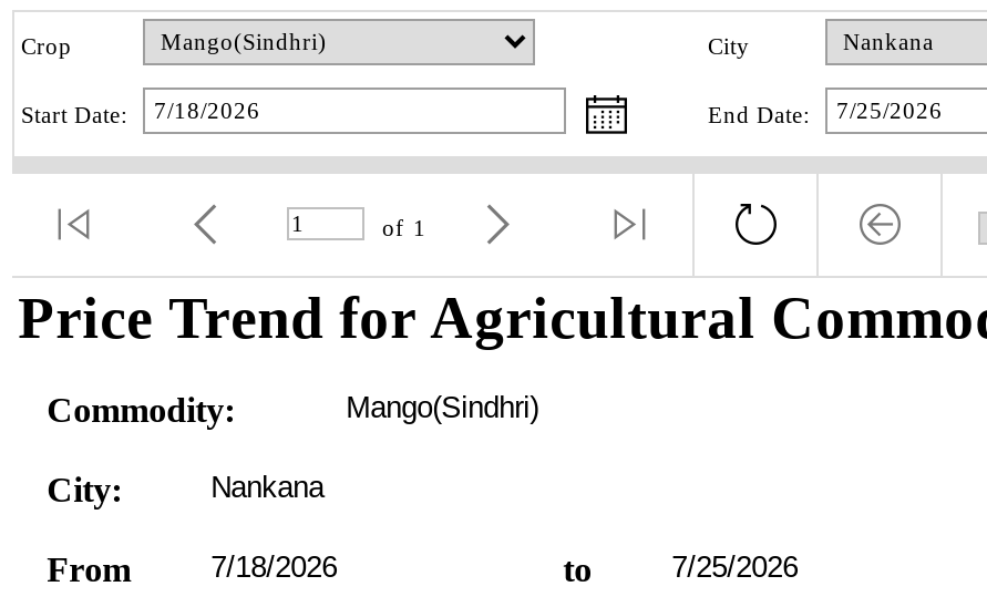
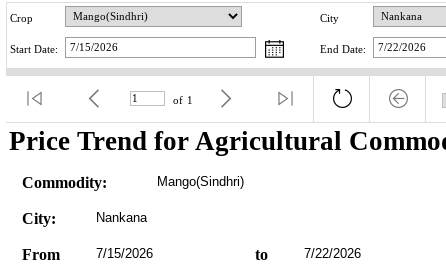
- 7/18/2026
+ 7/15/2026

- 7/25/2026
+ 7/22/2026
